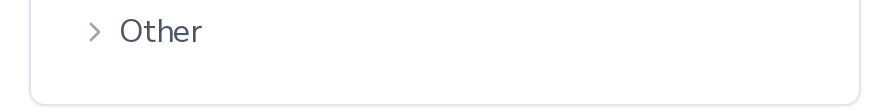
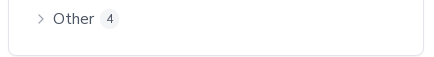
+ 4
